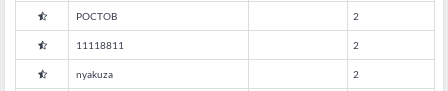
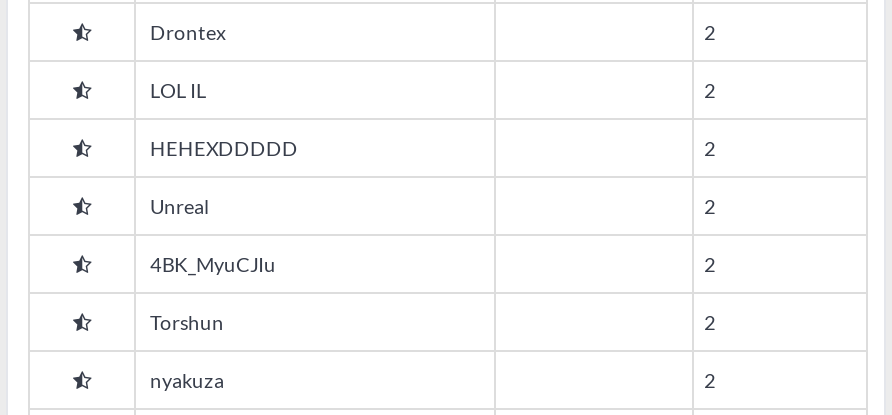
- POCTOB
+ Drontex

- 11118811
+ LOL IL
+ 2
+ HEHEXDDDDD
+ 2
+ Unreal
+ 2
+ 4BK_MyuCJIu
+ 2
+ Torshun
